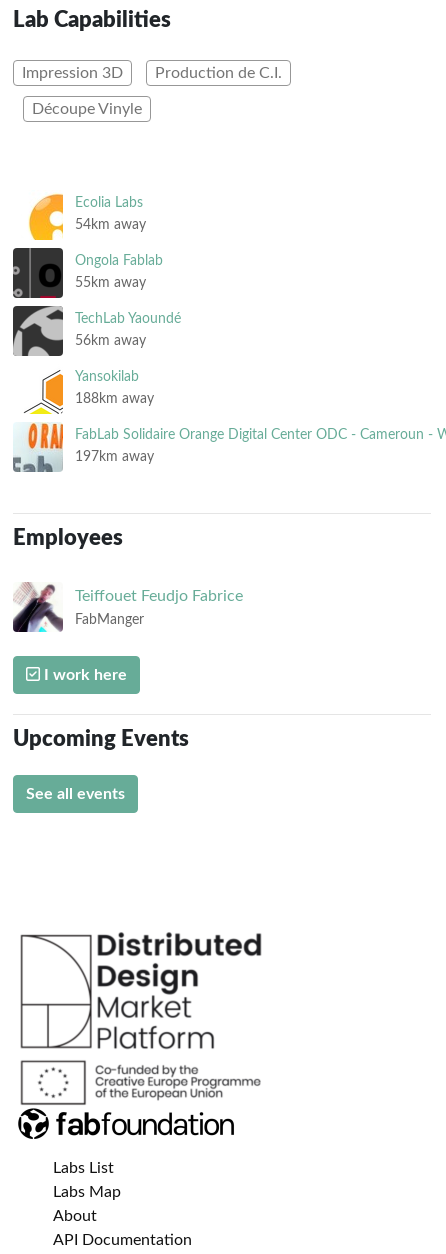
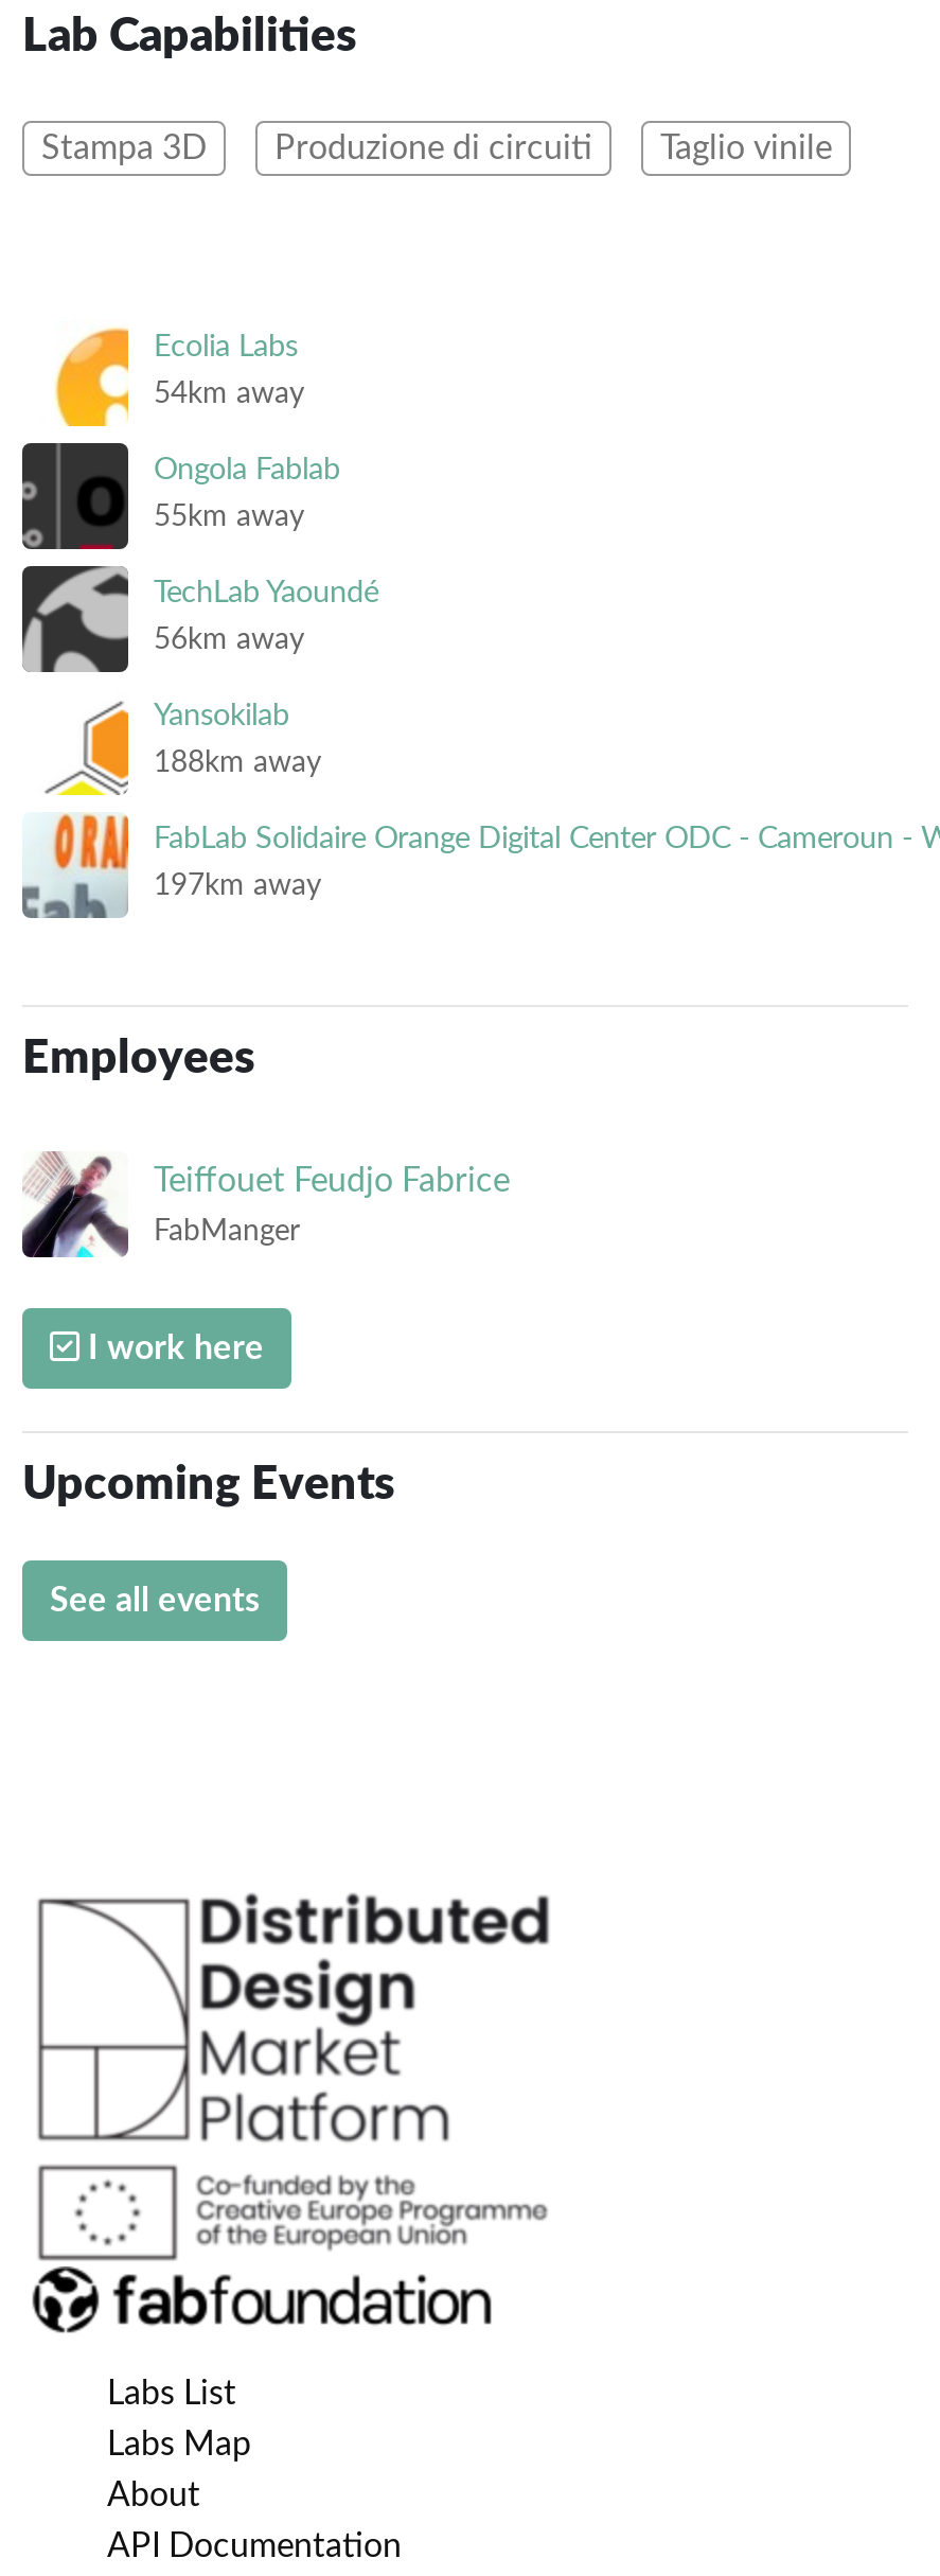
- Impression 3D
- Production de C.I.
- Découpe Vinyle
+ Stampa 3D
+ Produzione di circuiti
+ Taglio vinile
